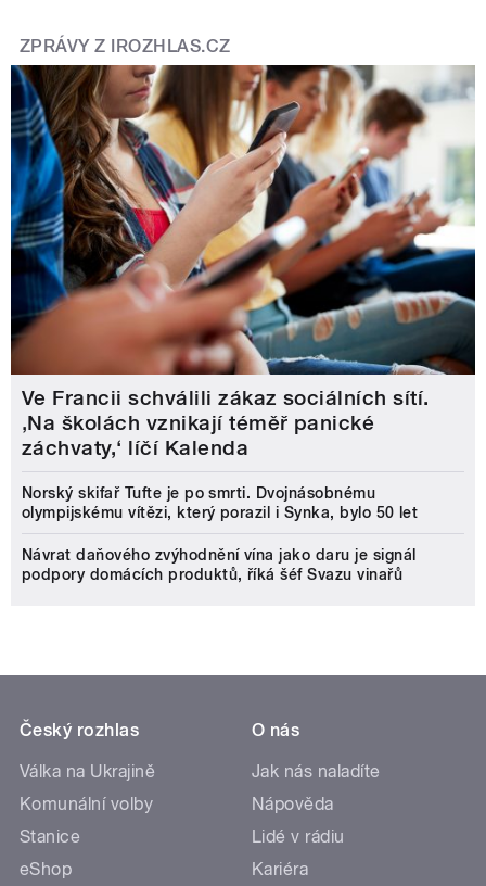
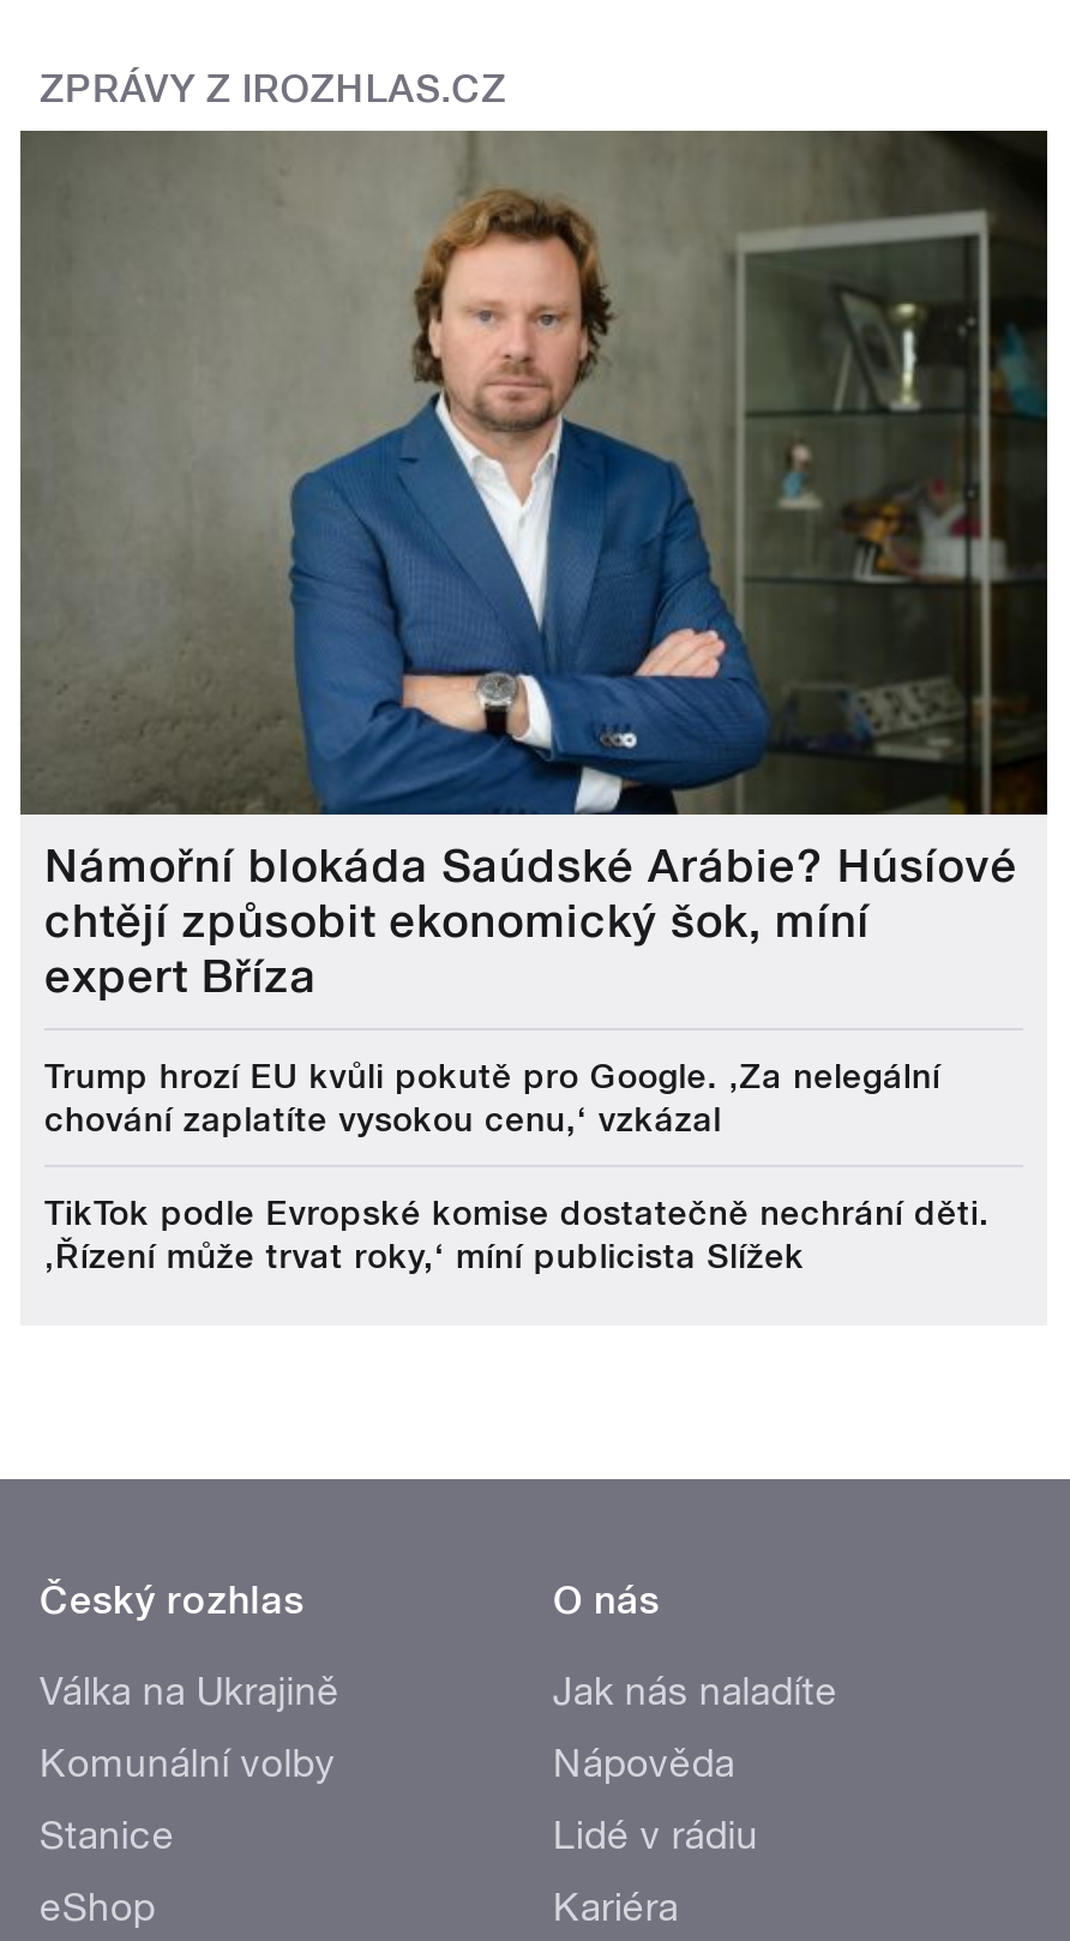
- [image]
- Ve Francii schválili zákaz sociálních sítí.
- ‚Na školách vznikají téměř panické
- záchvaty,‘ líčí Kalenda
+ [image]
+ Námořní blokáda Saúdské Arábie? Húsíové
+ chtějí způsobit ekonomický šok, míní
+ expert Bříza

- Norský skifař Tufte je po smrti. Dvojnásobnému
- olympijskému vítězi, který porazil i Synka, bylo 50 let
+ Trump hrozí EU kvůli pokutě pro Google. ‚Za nelegální
+ chování zaplatíte vysokou cenu,‘ vzkázal

- Návrat daňového zvýhodnění vína jako daru je signál
- podpory domácích produktů, říká šéf Svazu vinařů
+ TikTok podle Evropské komise dostatečně nechrání děti.
+ ‚Řízení může trvat roky,‘ míní publicista Slížek
